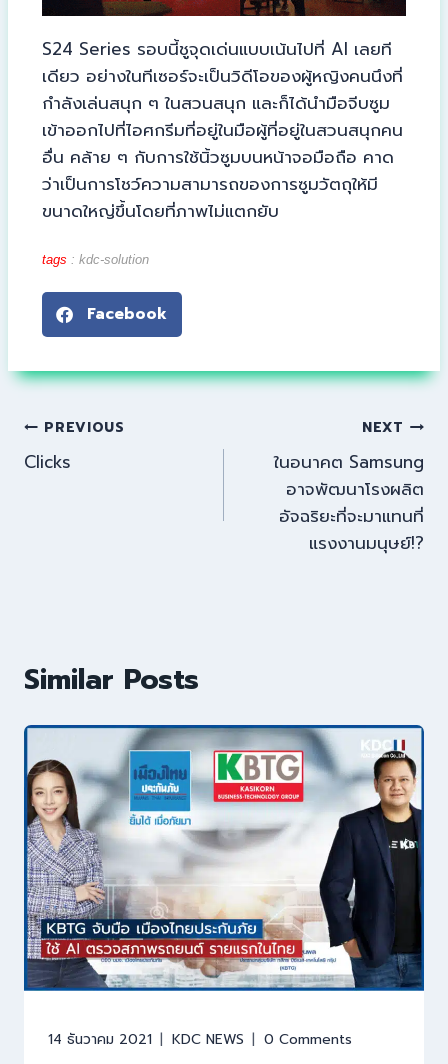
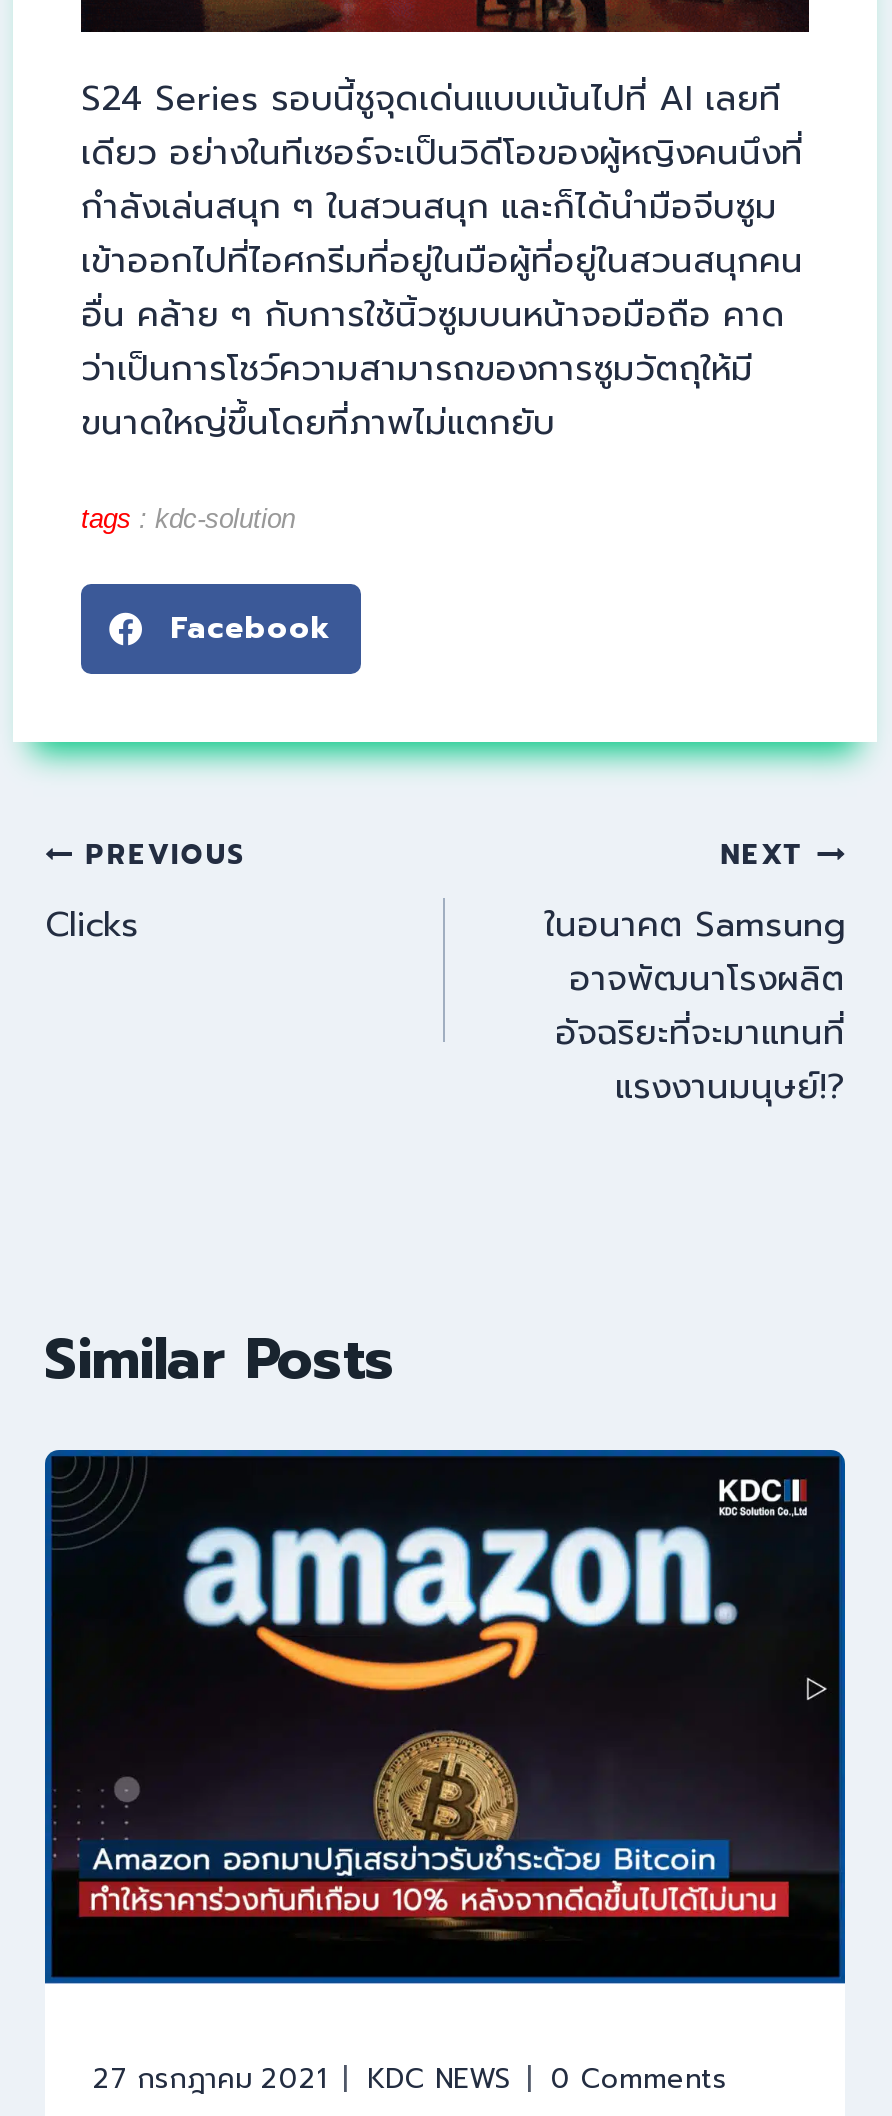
- [image]
- 14 ธันวาคม 2021
+ [image]
+ 27 กรกฎาคม 2021
